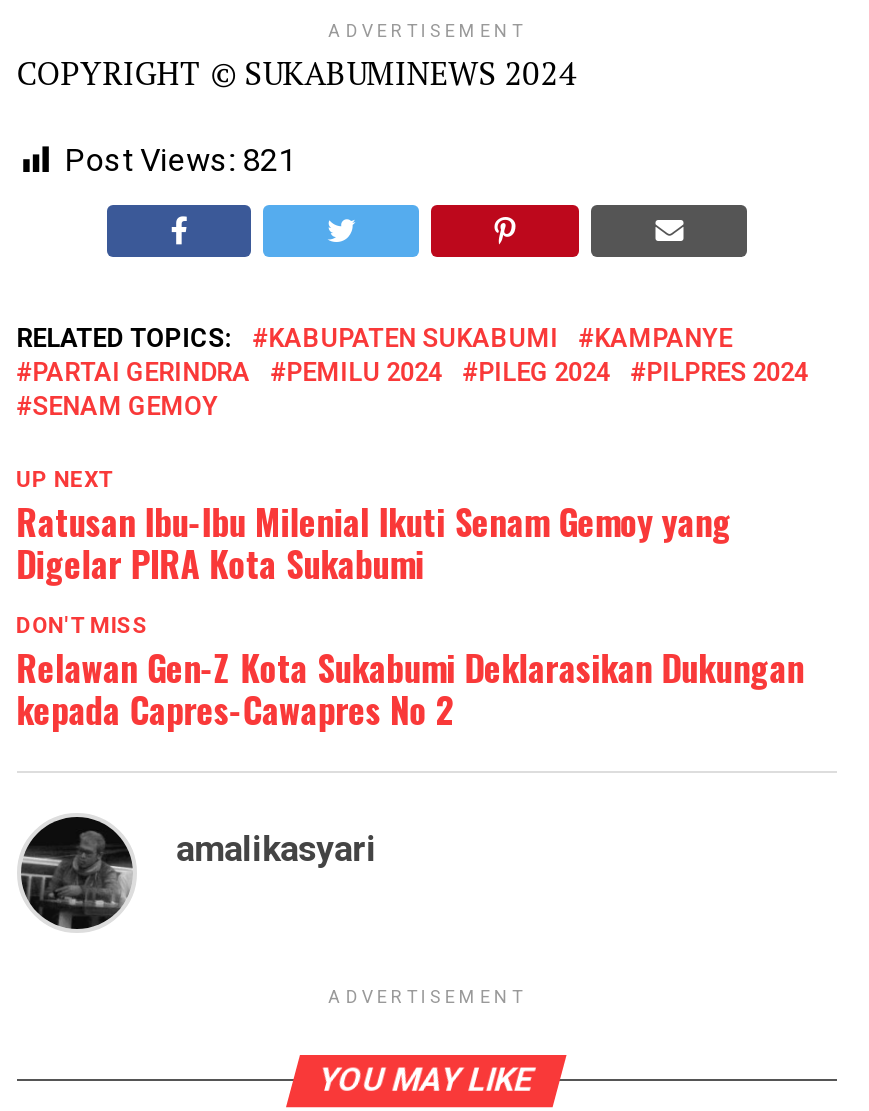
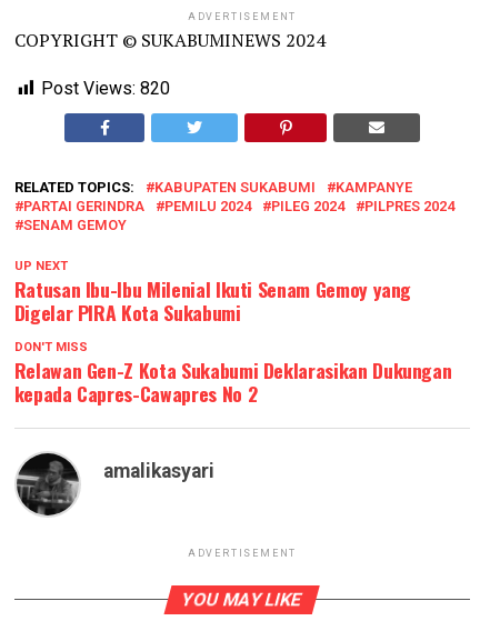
- Post Views: 821
+ Post Views: 820
